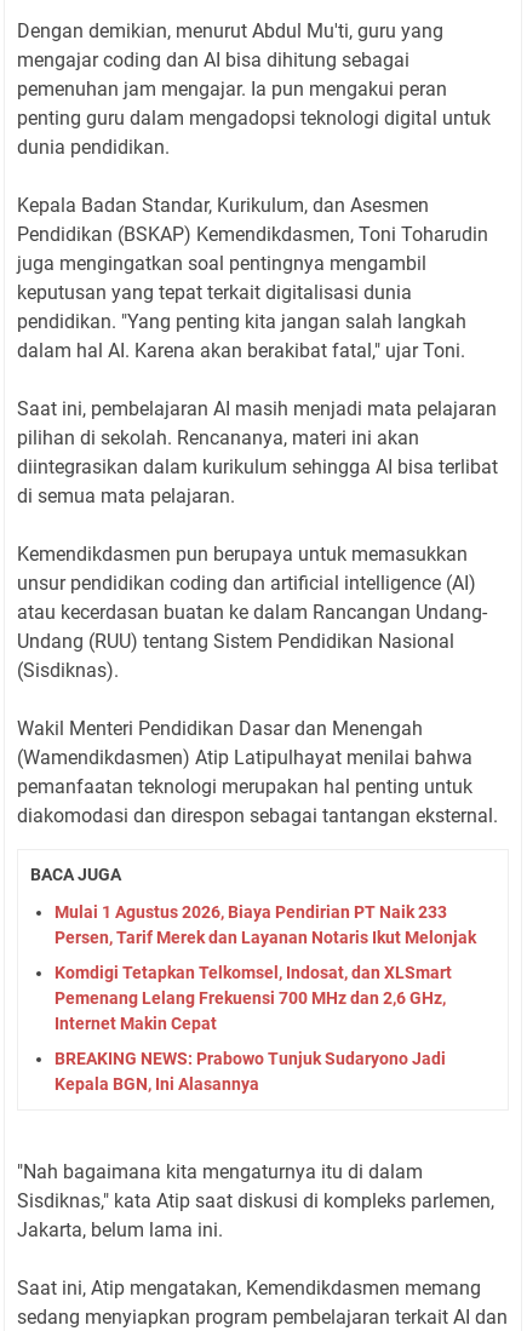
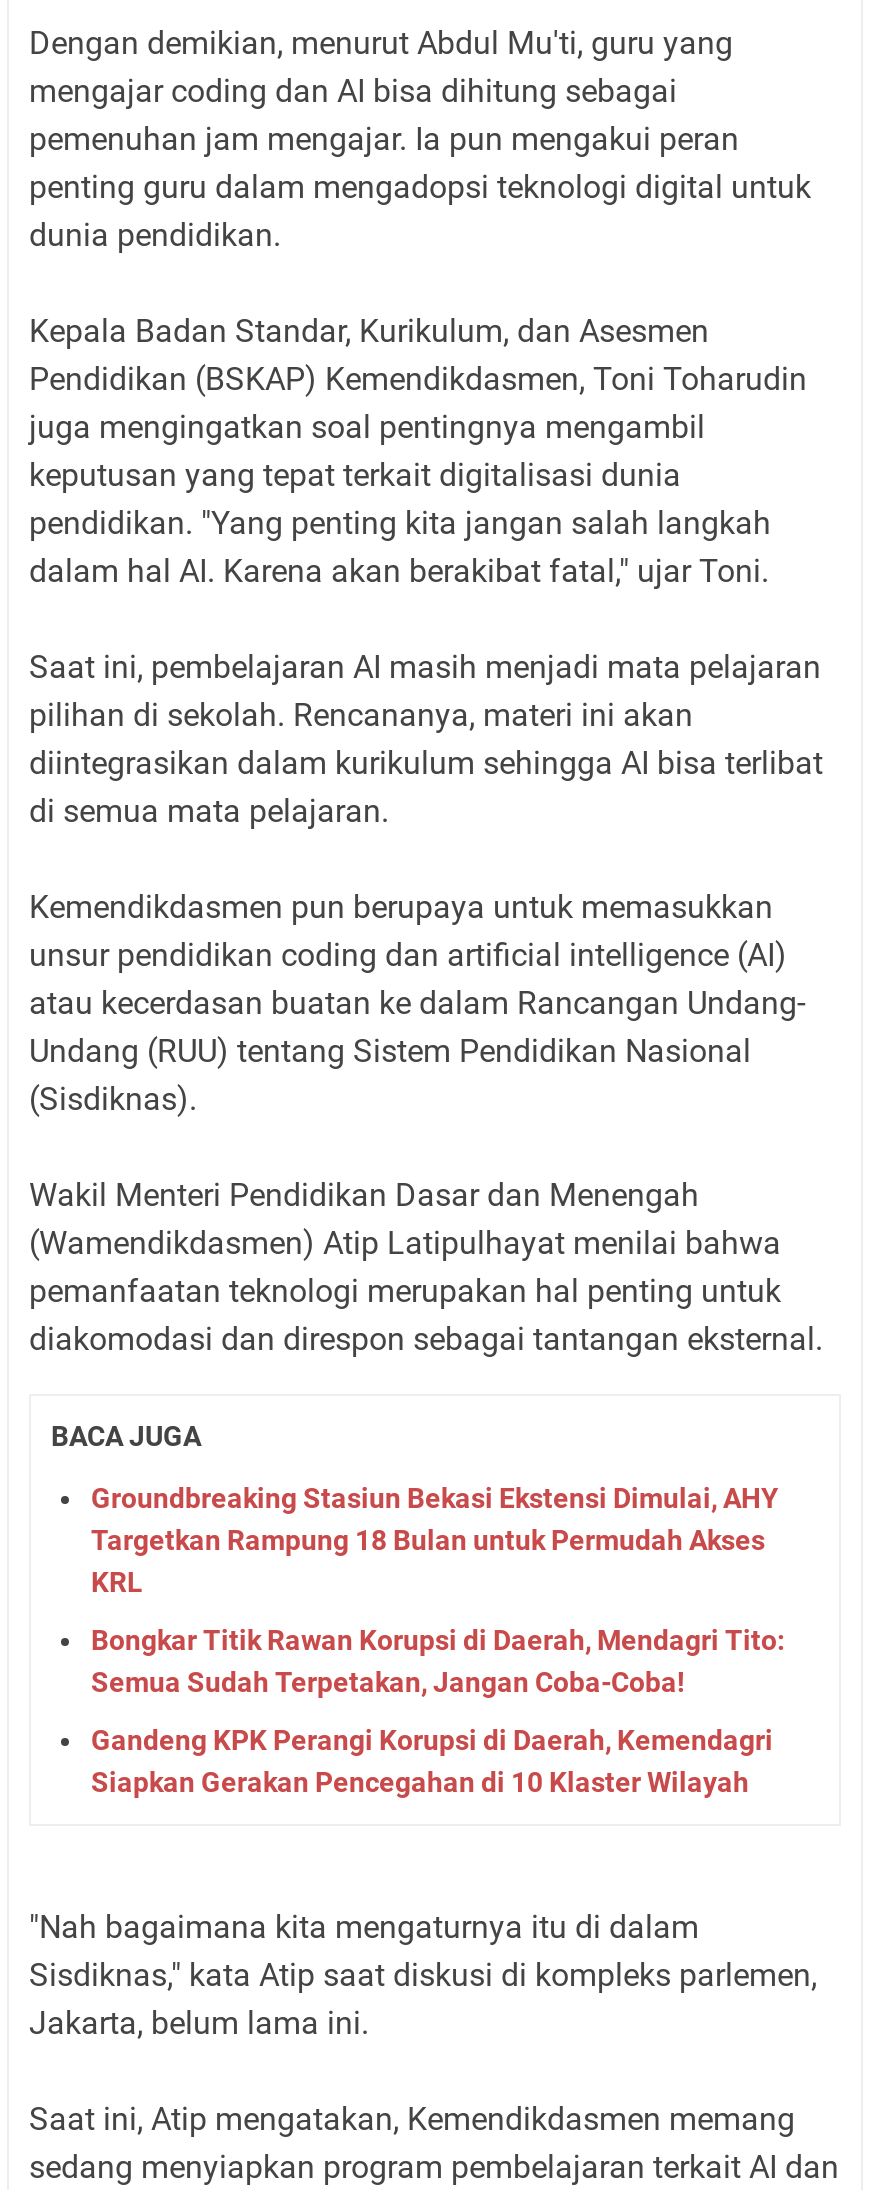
- Mulai 1 Agustus 2026, Biaya Pendirian PT Naik 233
- Persen, Tarif Merek dan Layanan Notaris Ikut Melonjak
+ Groundbreaking Stasiun Bekasi Ekstensi Dimulai, AHY
+ Targetkan Rampung 18 Bulan untuk Permudah Akses
+ KRL

- Komdigi Tetapkan Telkomsel, Indosat, dan XLSmart
- Pemenang Lelang Frekuensi 700 MHz dan 2,6 GHz,
- Internet Makin Cepat
+ Bongkar Titik Rawan Korupsi di Daerah, Mendagri Tito:
+ Semua Sudah Terpetakan, Jangan Coba-Coba!

- BREAKING NEWS: Prabowo Tunjuk Sudaryono Jadi
- Kepala BGN, Ini Alasannya
+ Gandeng KPK Perangi Korupsi di Daerah, Kemendagri
+ Siapkan Gerakan Pencegahan di 10 Klaster Wilayah
